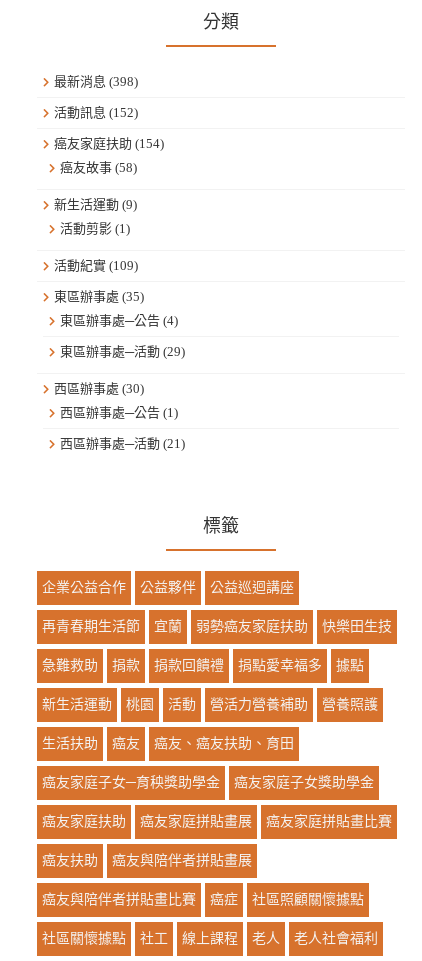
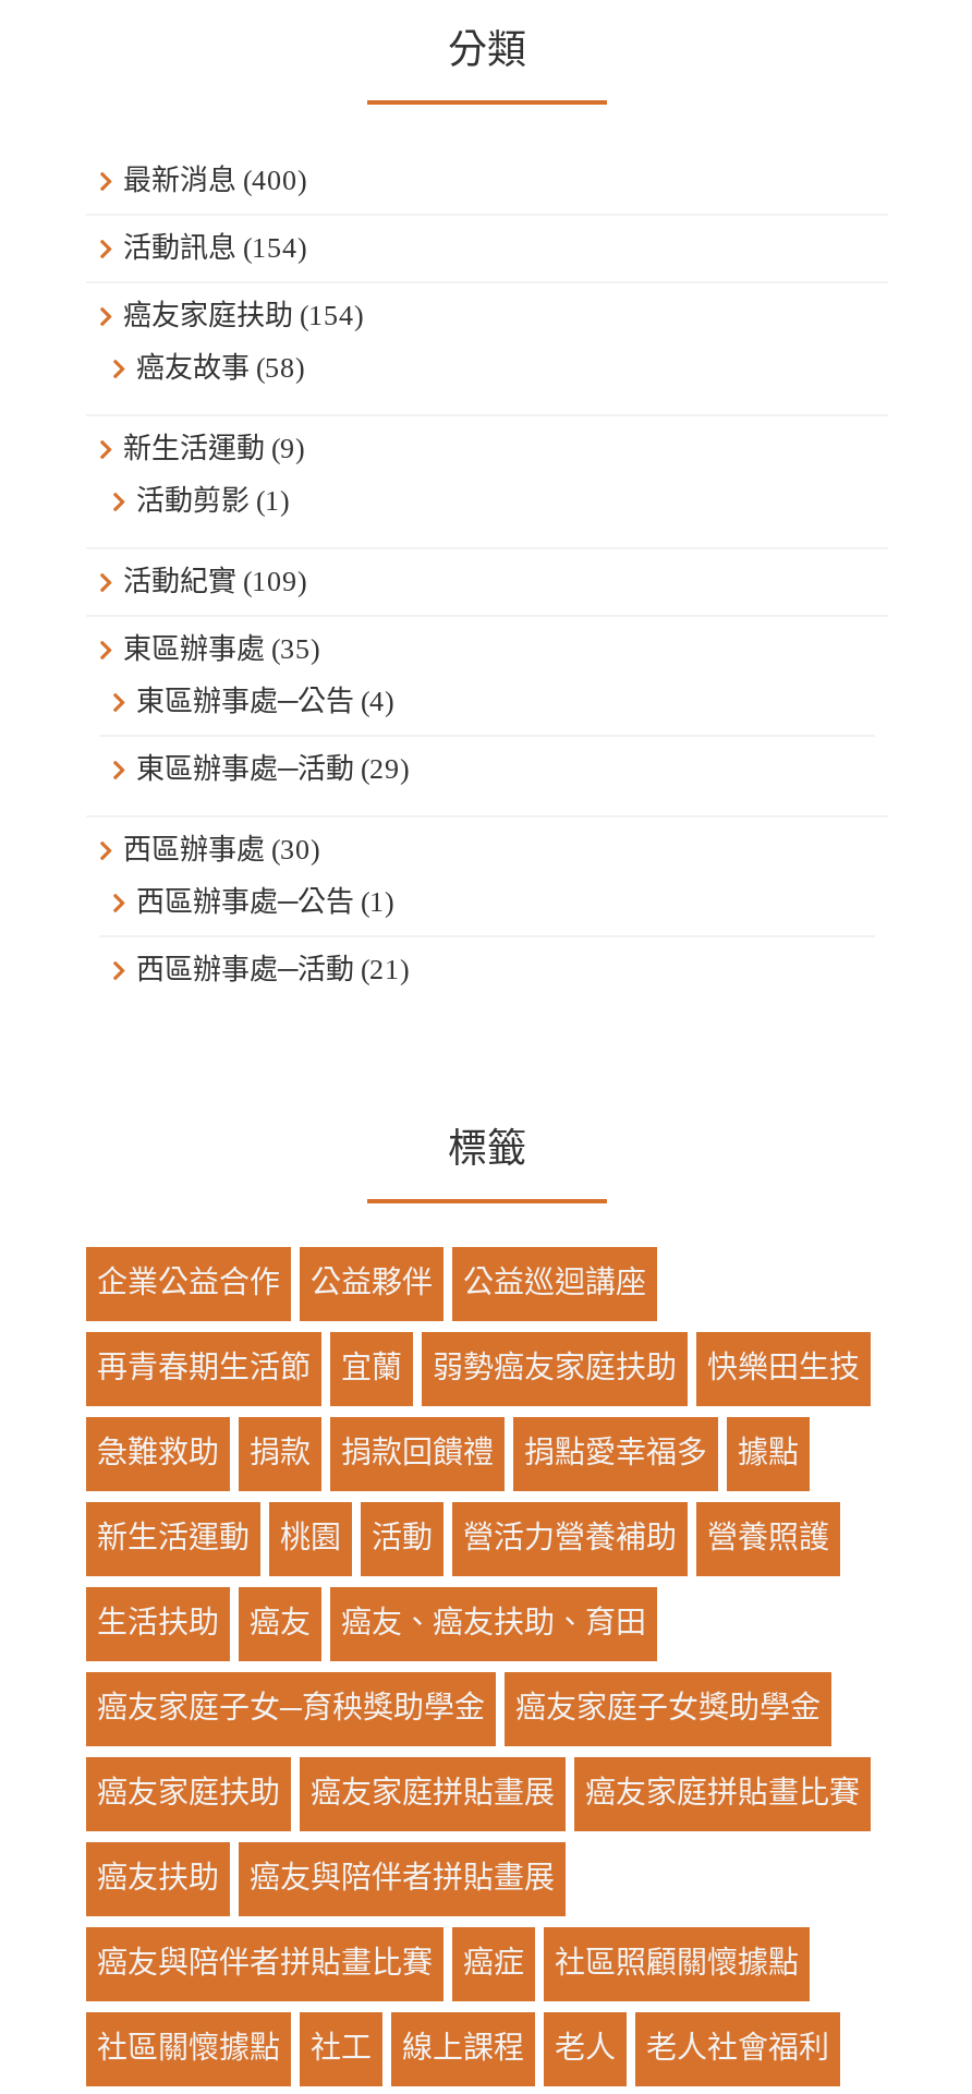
- 最新消息(398)
+ 最新消息(400)

- 活動訊息(152)
+ 活動訊息(154)
